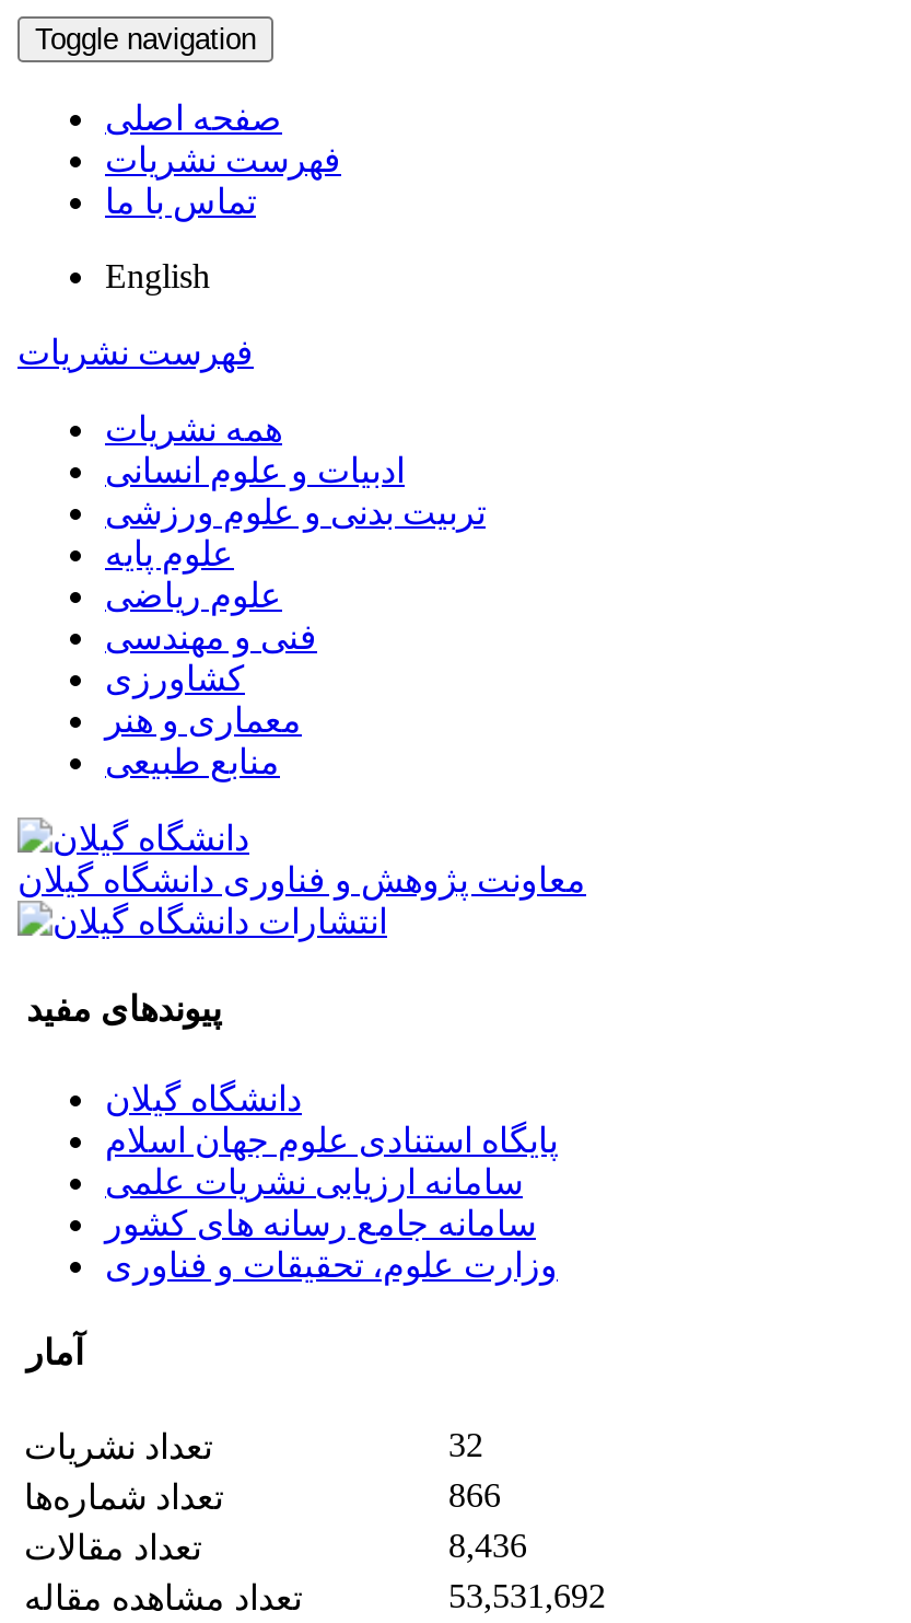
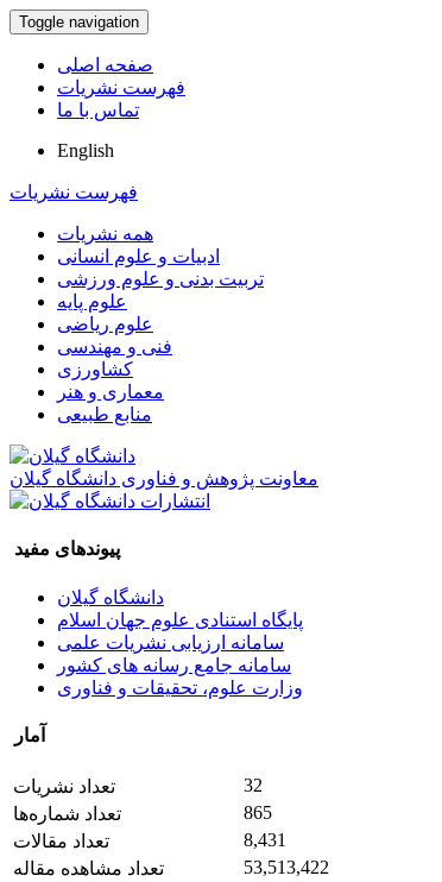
- 866
+ 865

- 8,436
+ 8,431

- 53,531,692
+ 53,513,422
